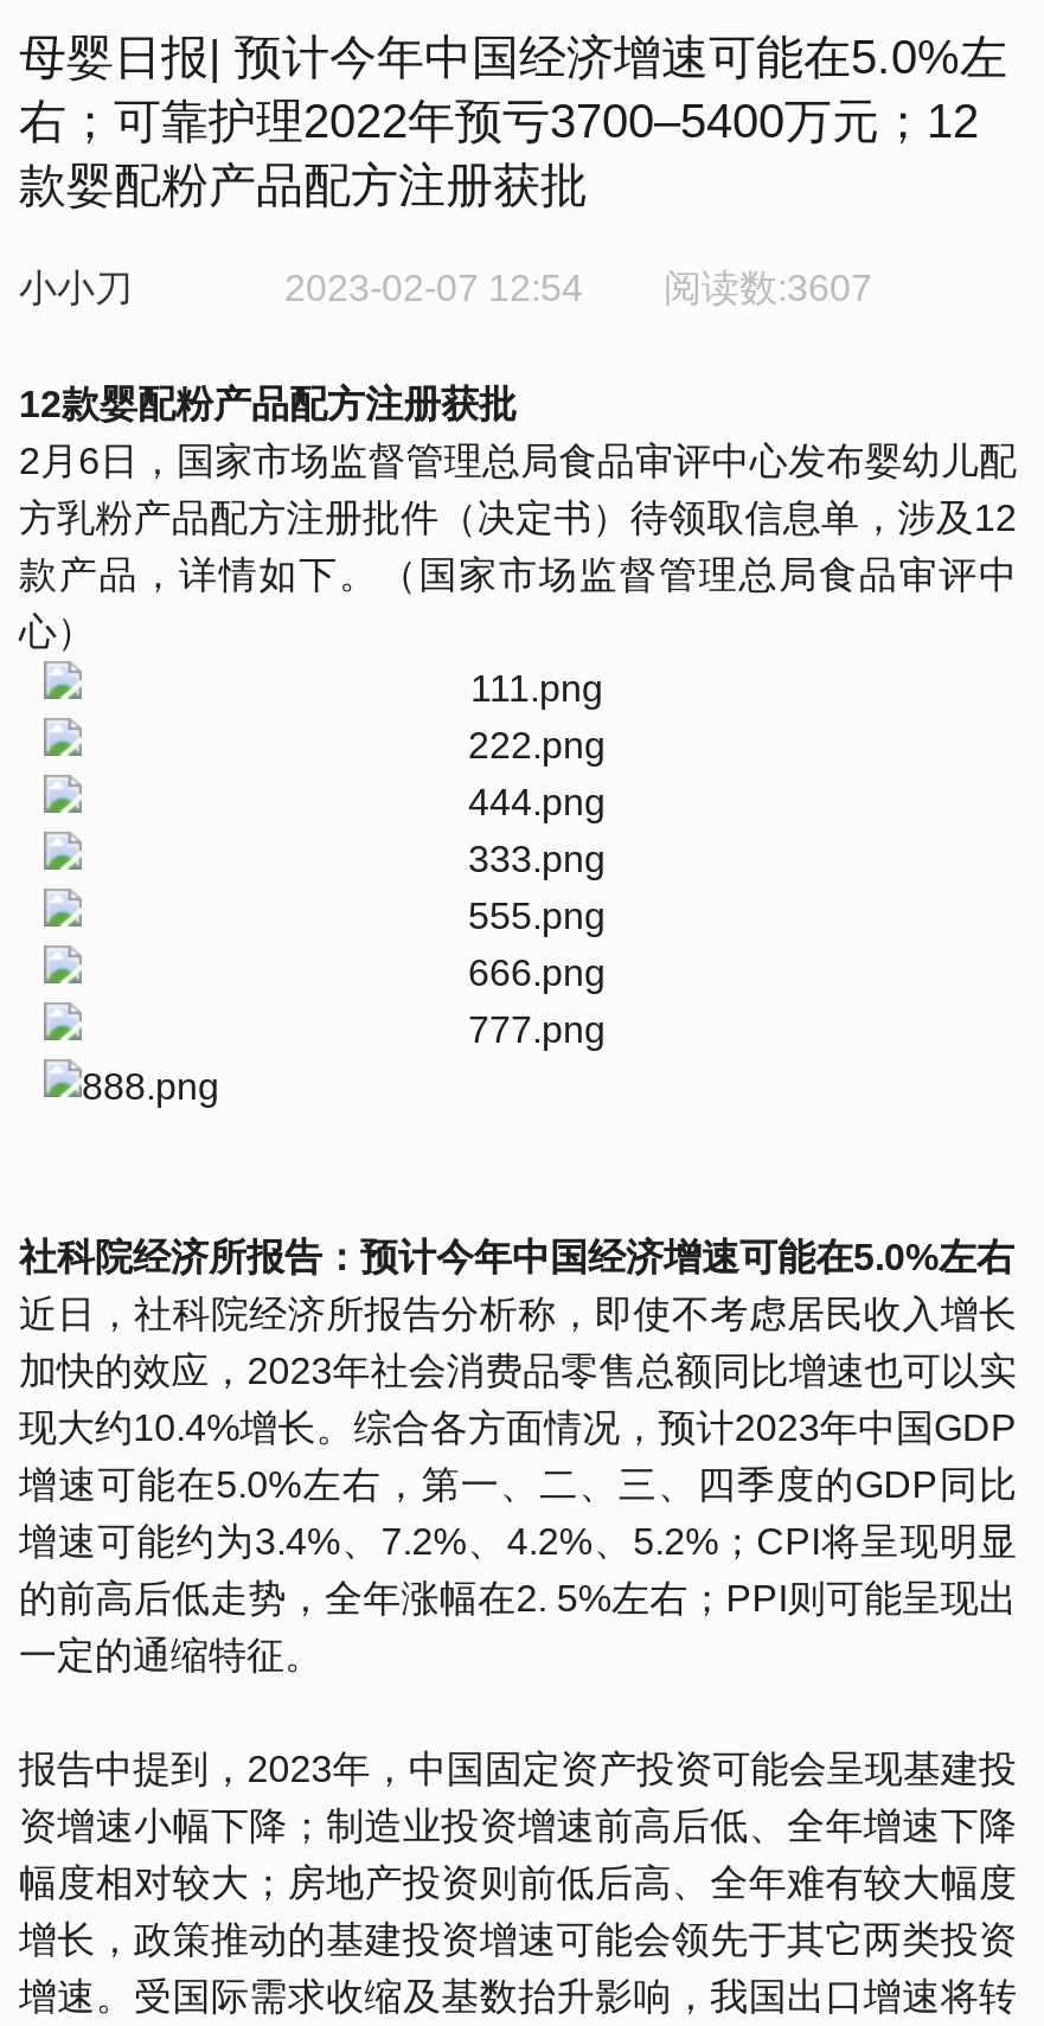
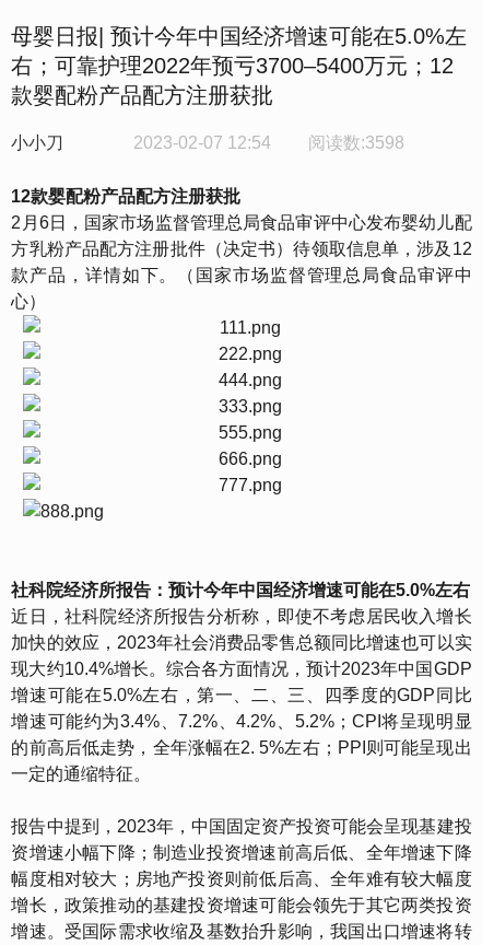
- 2023-02-07 12:54 阅读数:3607
+ 2023-02-07 12:54 阅读数:3598
